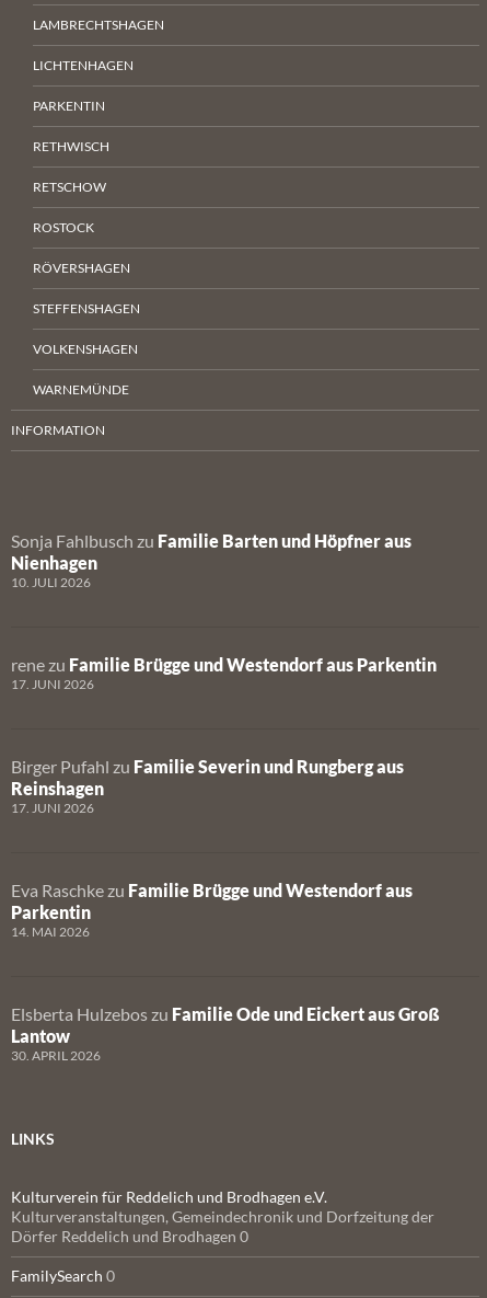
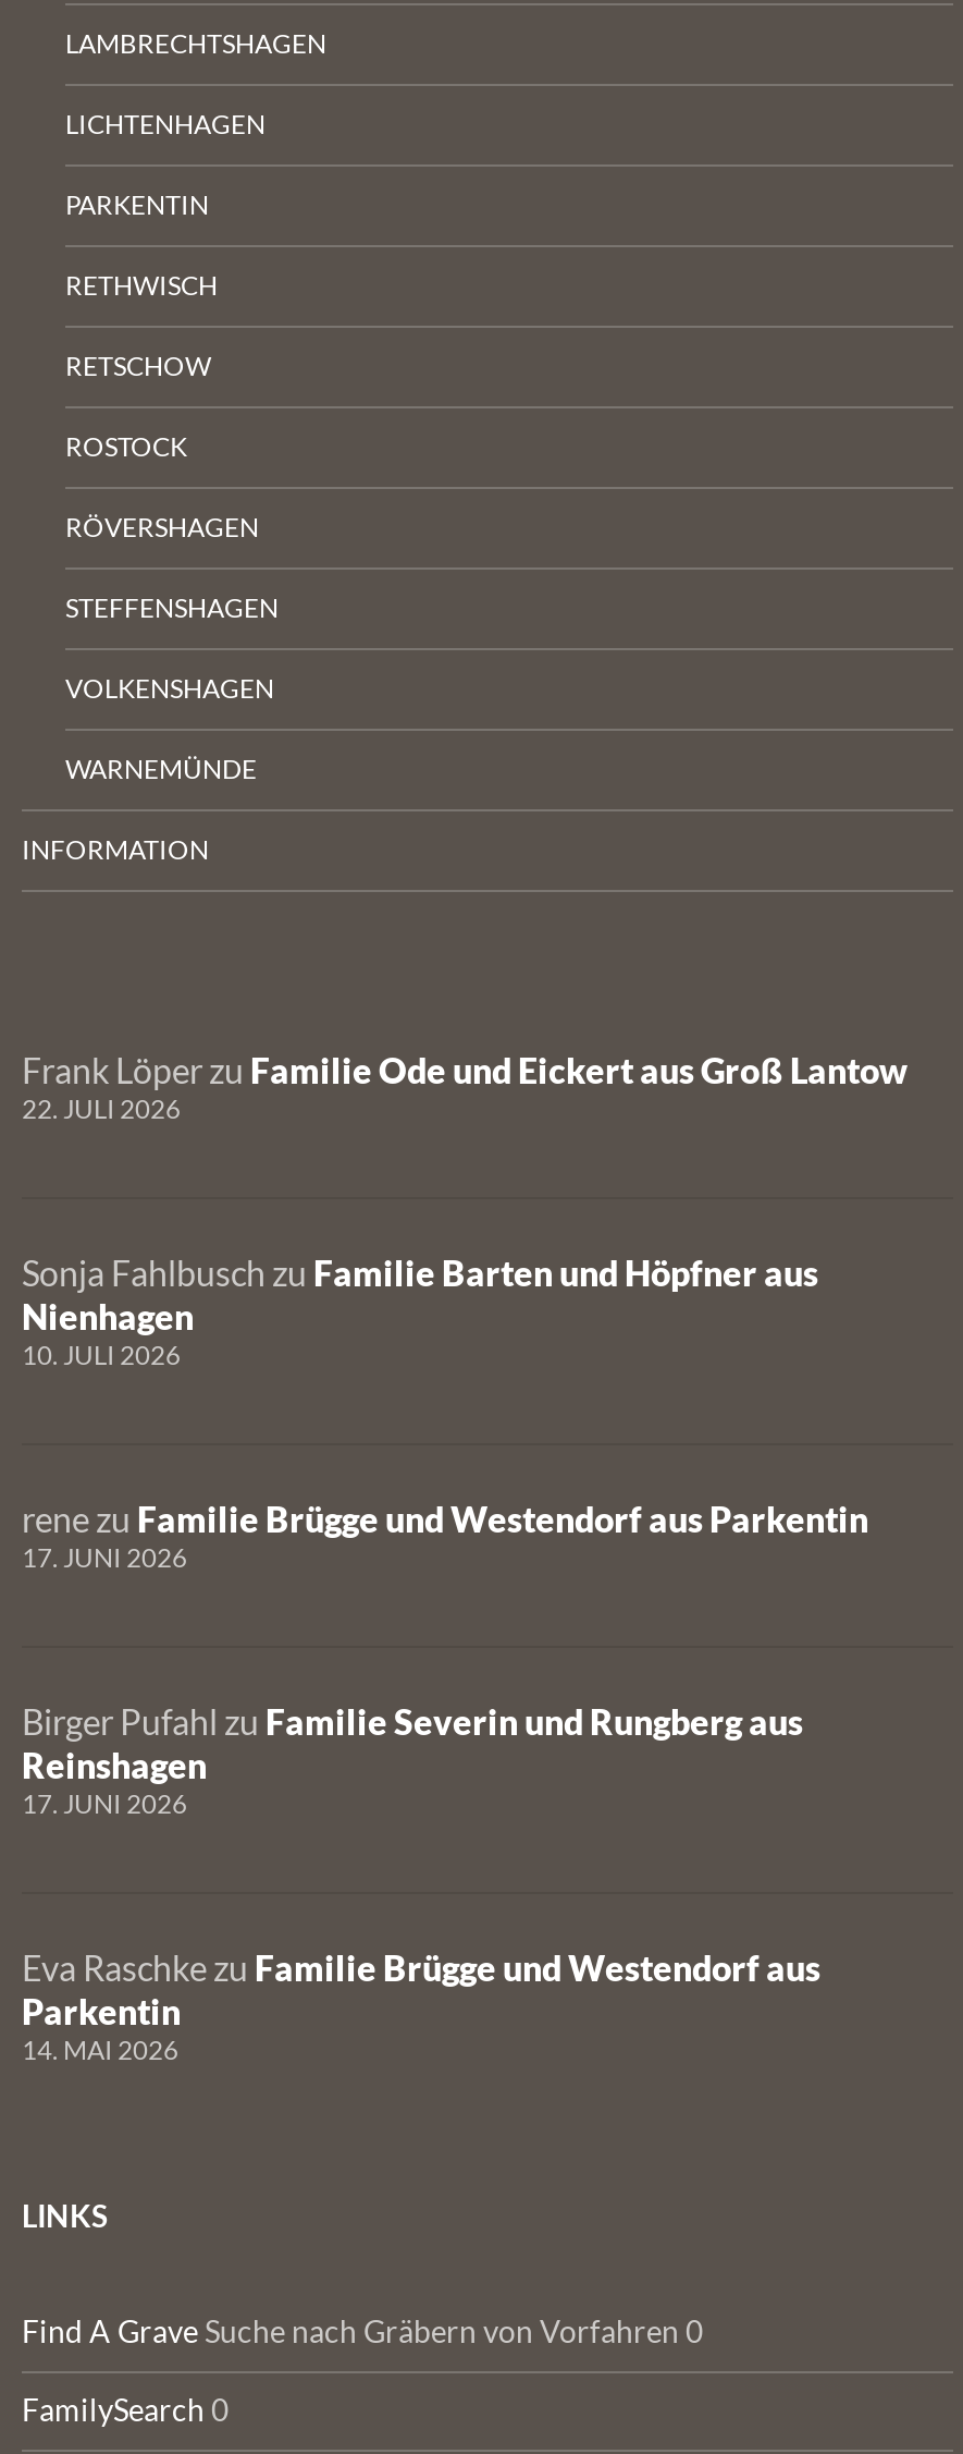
+ Frank Löper zu Familie Ode und Eickert aus Groß Lantow
+ 22. JULI 2026

moved down: Sonja Fahlbusch zu Familie Barten und Höpfner aus | Nienhagen | 10. JULI 2026 | ... | Parkentin | 14. MAI 2026

- Elsberta Hulzebos zu Familie Ode und Eickert aus Groß
- Lantow
- 30. APRIL 2026

- Kulturverein für Reddelich und Brodhagen e.V.
- Kulturveranstaltungen, Gemeindechronik und Dorfzeitung der
- Dörfer Reddelich und Brodhagen 0
+ Find A Grave Suche nach Gräbern von Vorfahren 0
